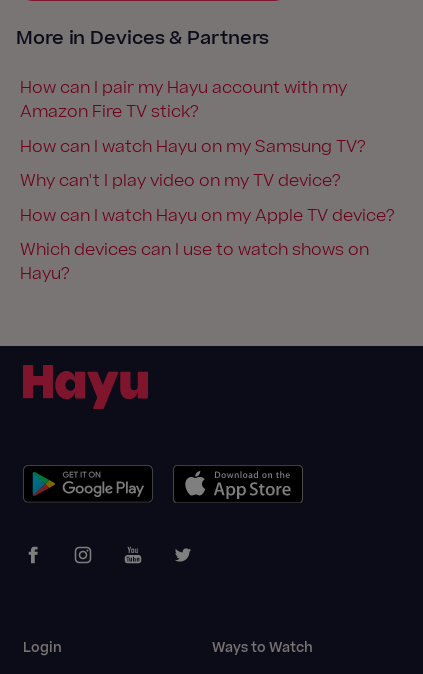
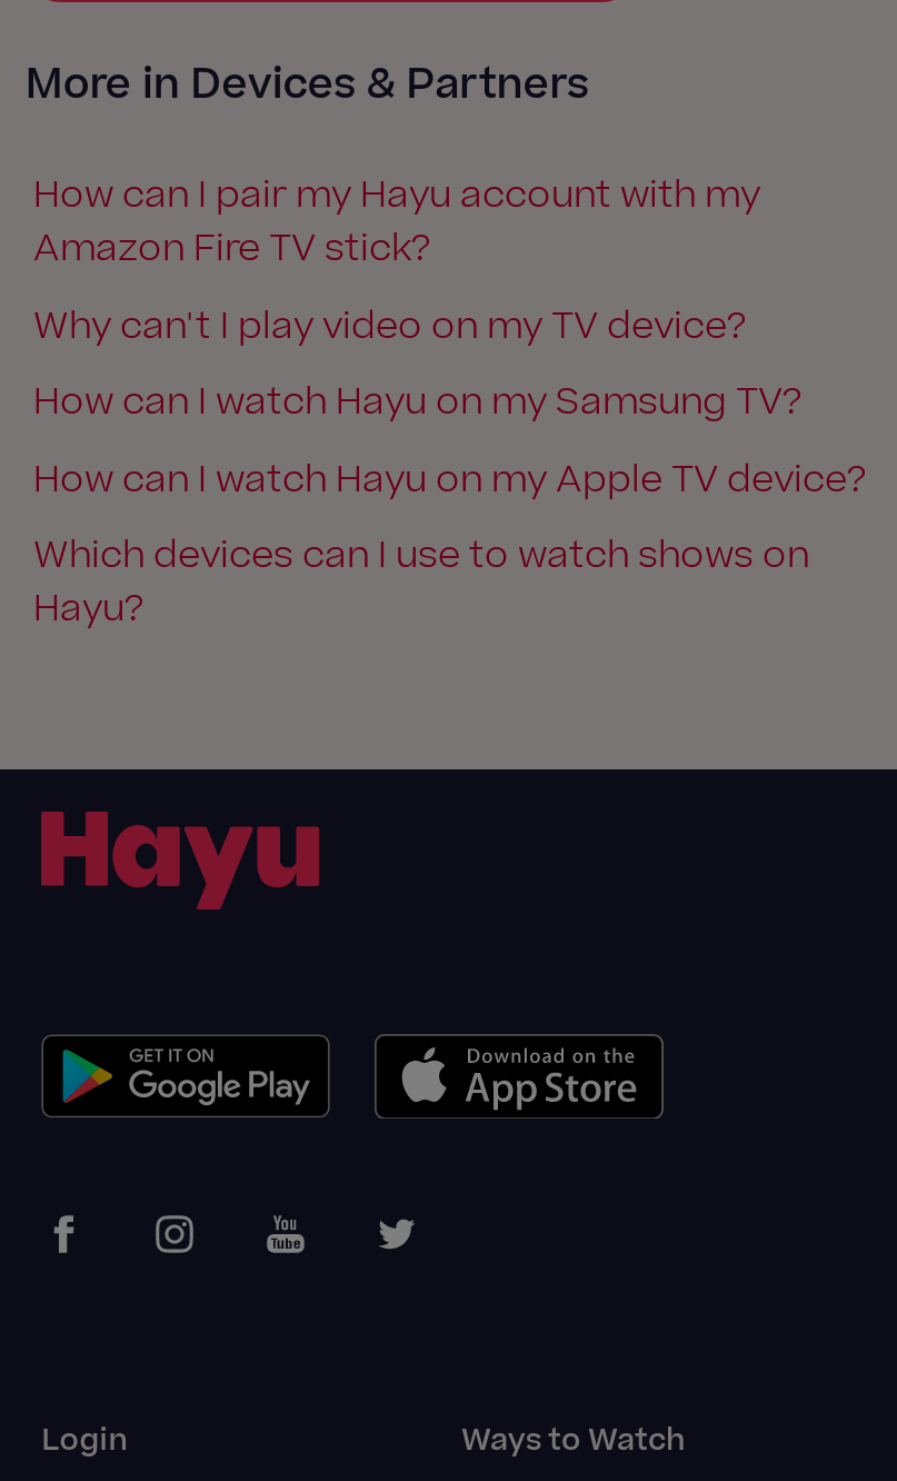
moved down: How can I watch Hayu on my Samsung TV?

moved up: Why can't I play video on my TV device?
